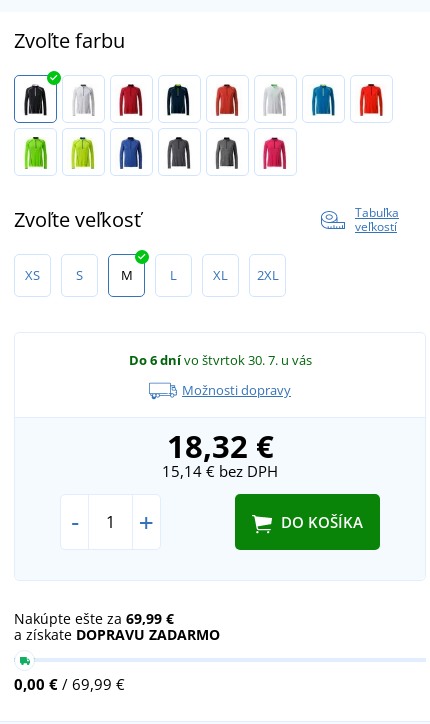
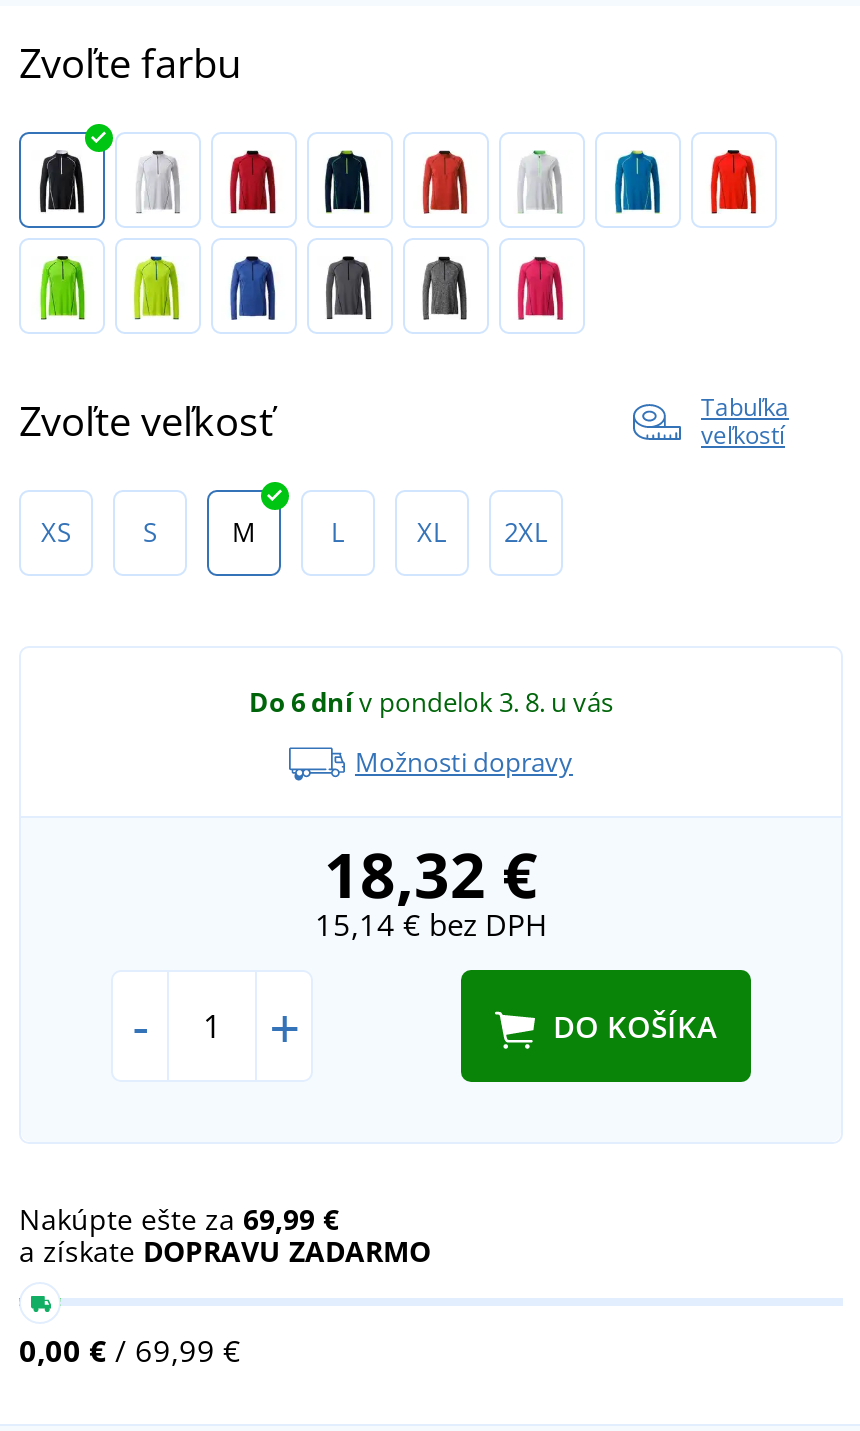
- Do 6 dní vo štvrtok 30. 7. u vás
+ Do 6 dní v pondelok 3. 8. u vás
